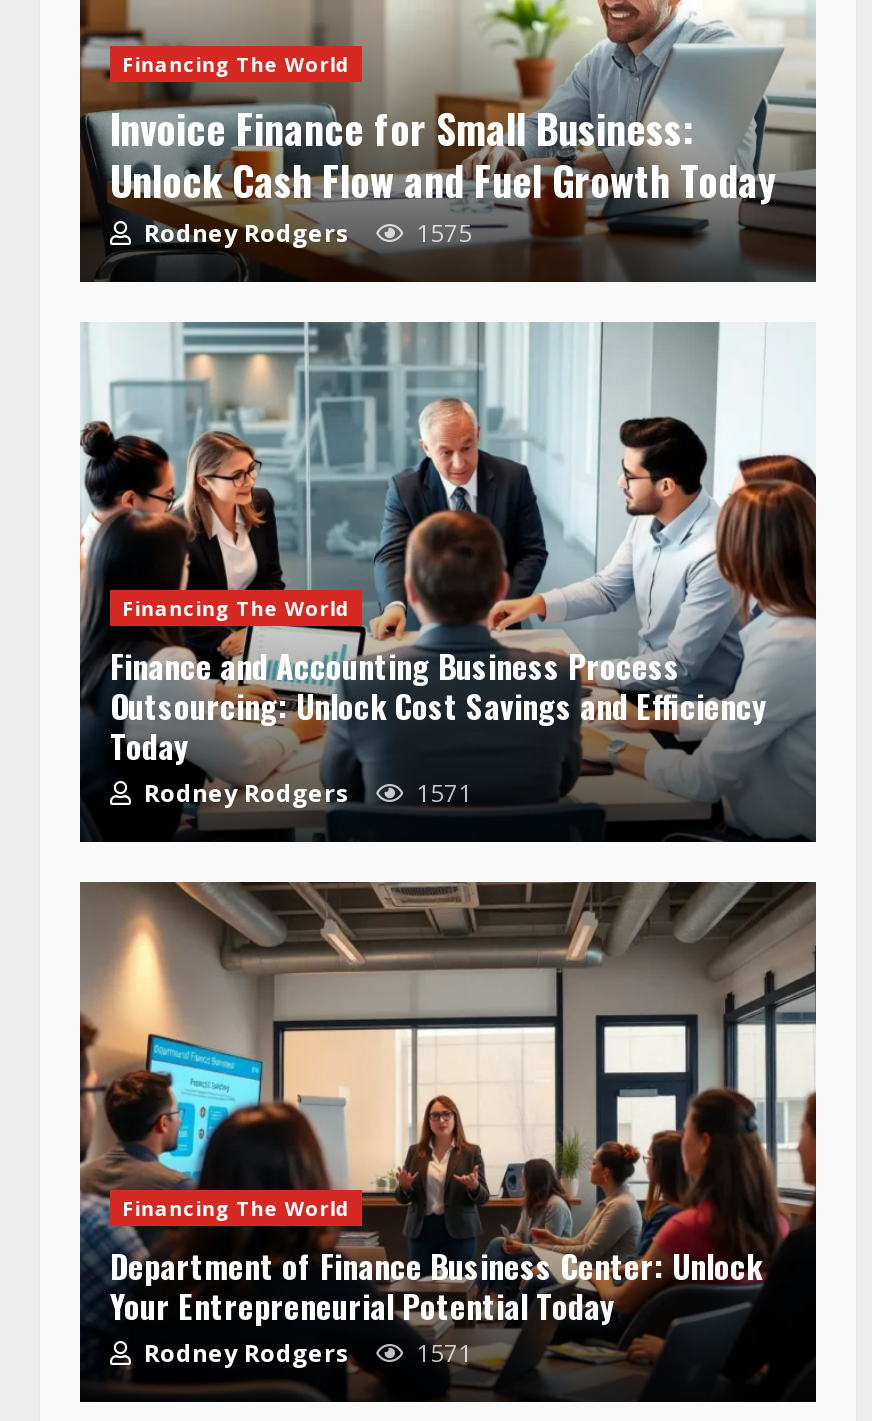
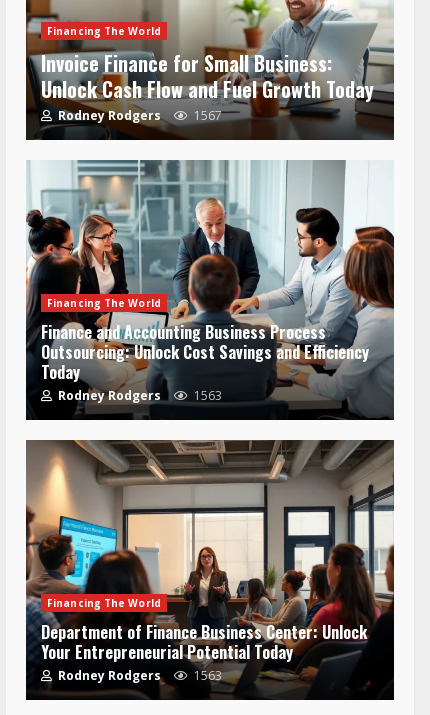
- Rodney Rodgers 1575
+ Rodney Rodgers 1567

- Rodney Rodgers 1571
+ Rodney Rodgers 1563

- Rodney Rodgers 1571
+ Rodney Rodgers 1563
